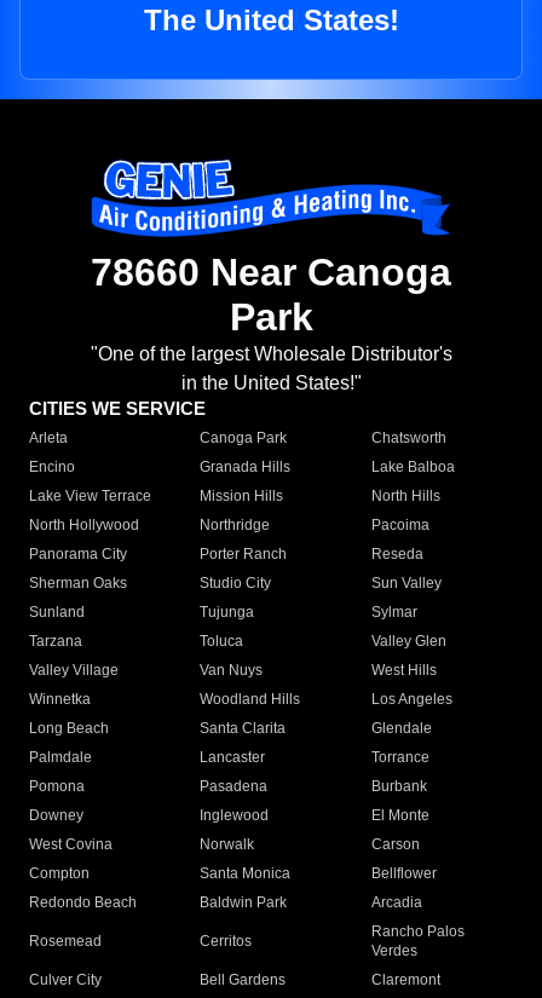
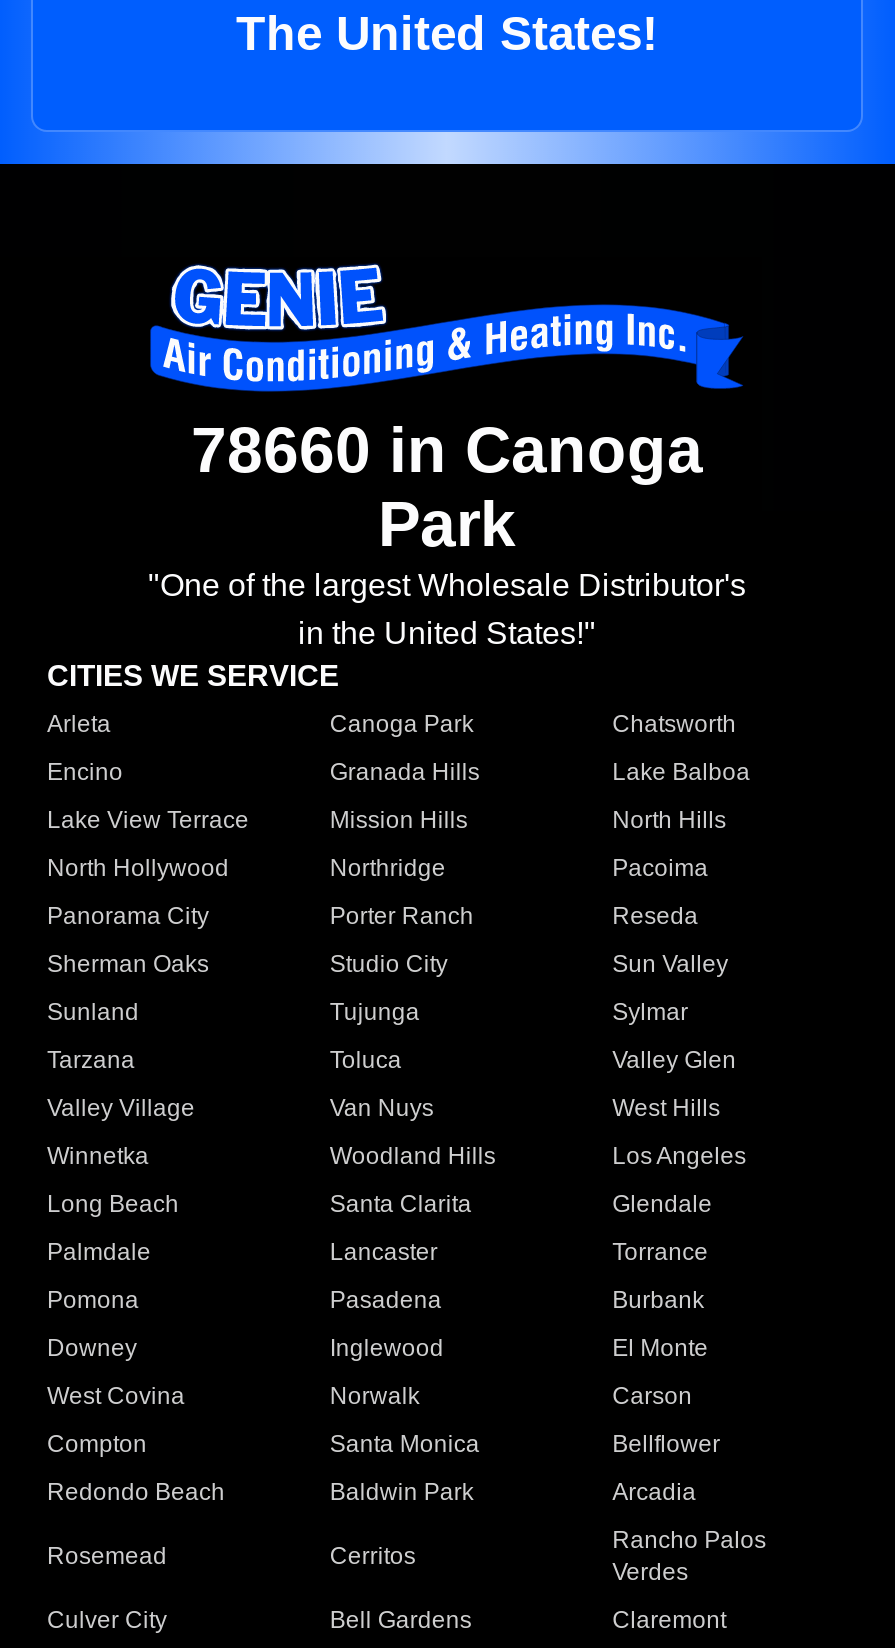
- 78660 Near Canoga
+ 78660 in Canoga
